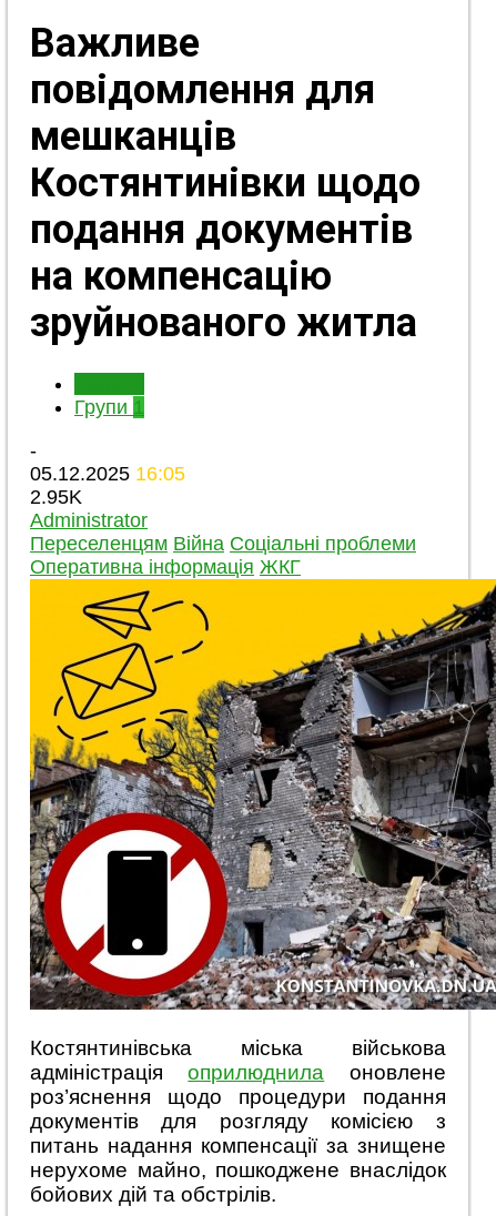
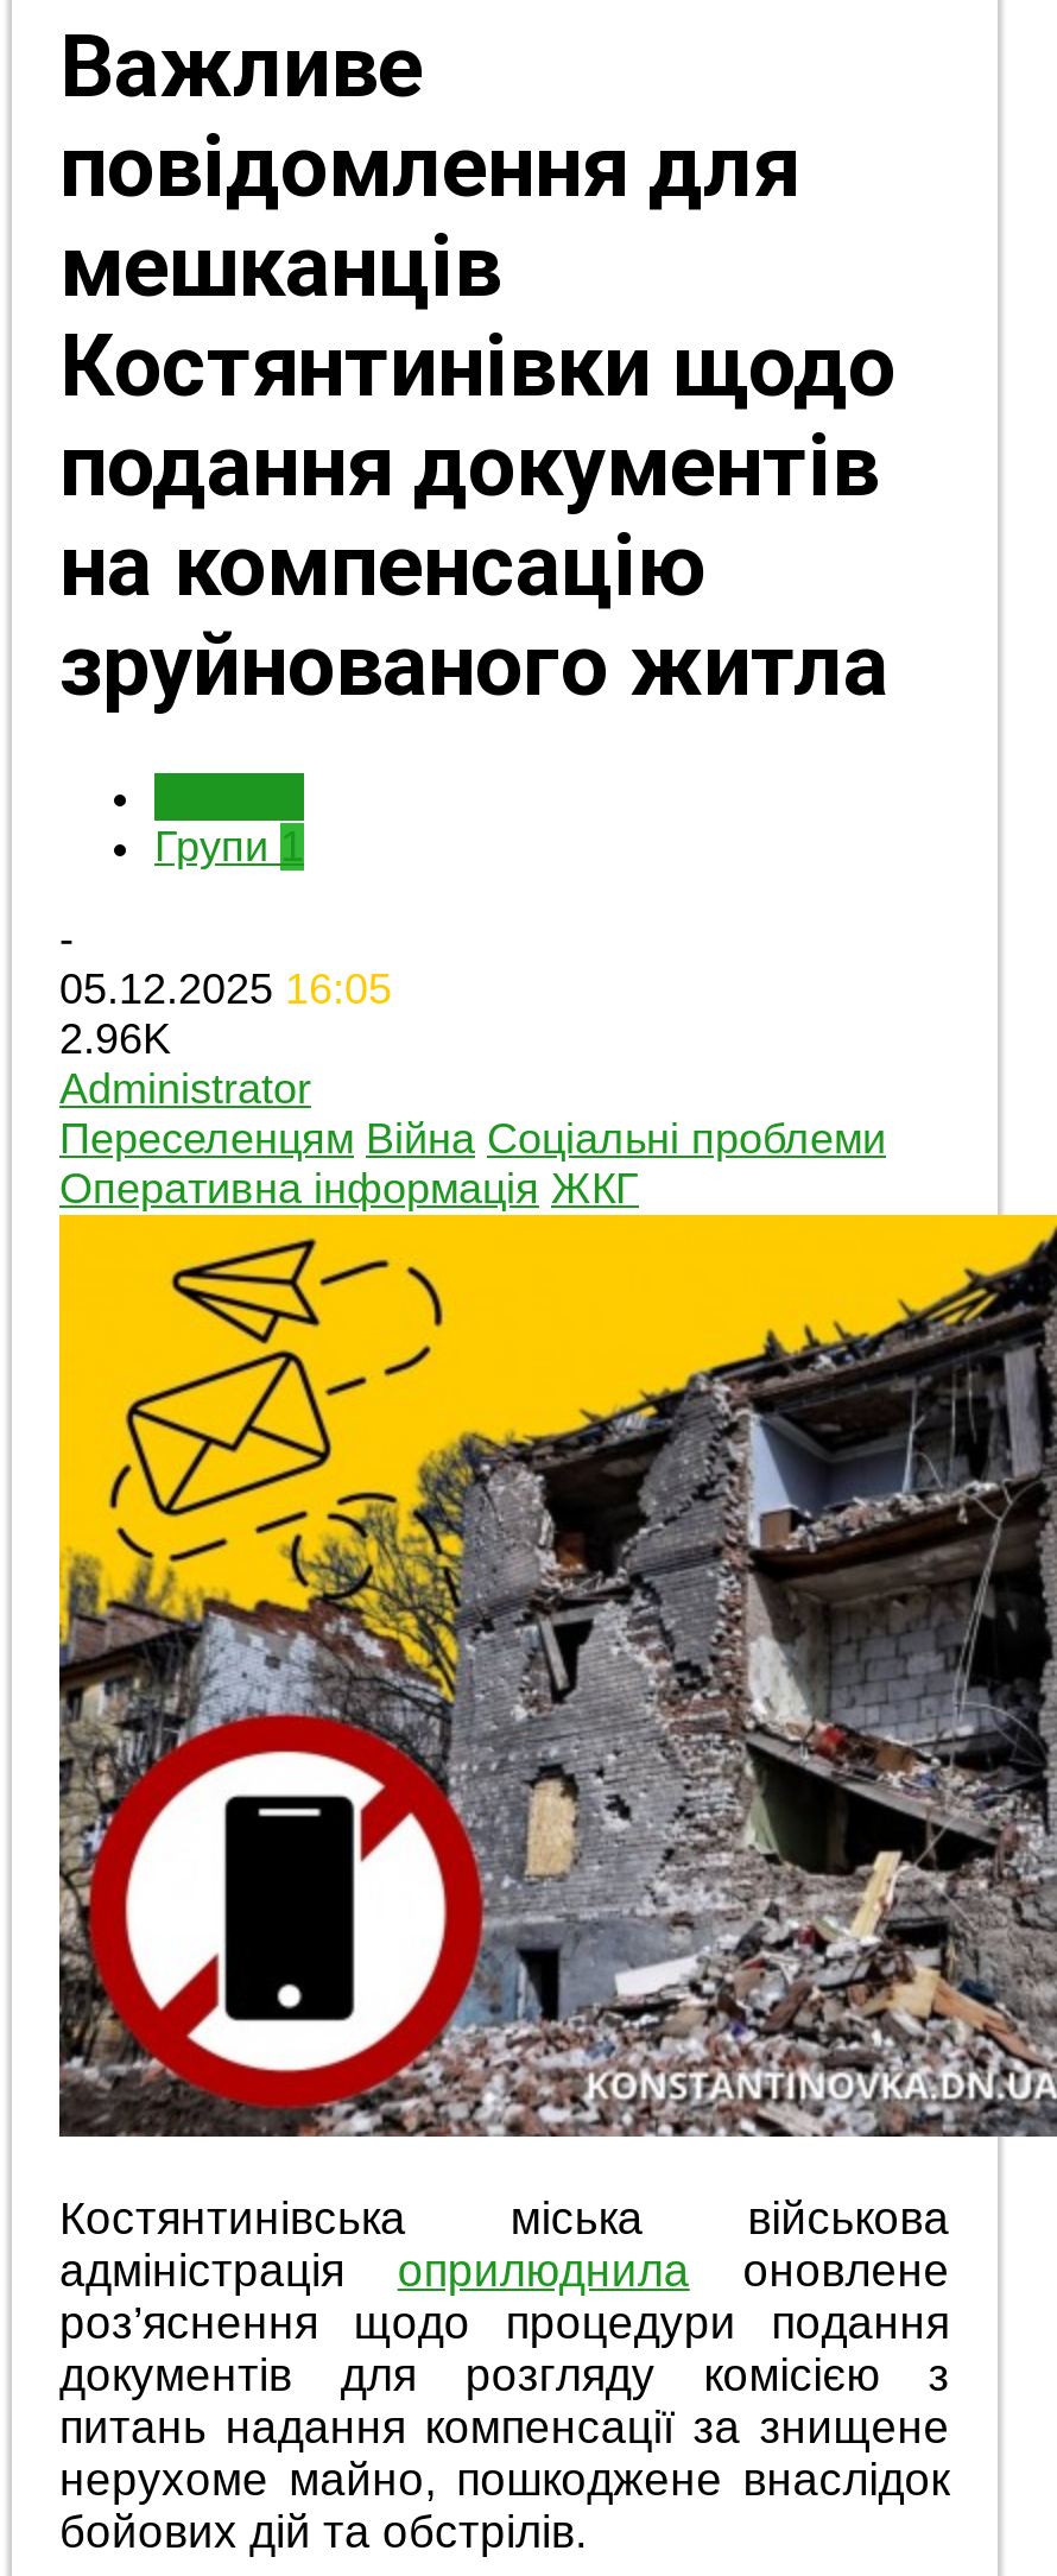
- 2.95K
+ 2.96K
